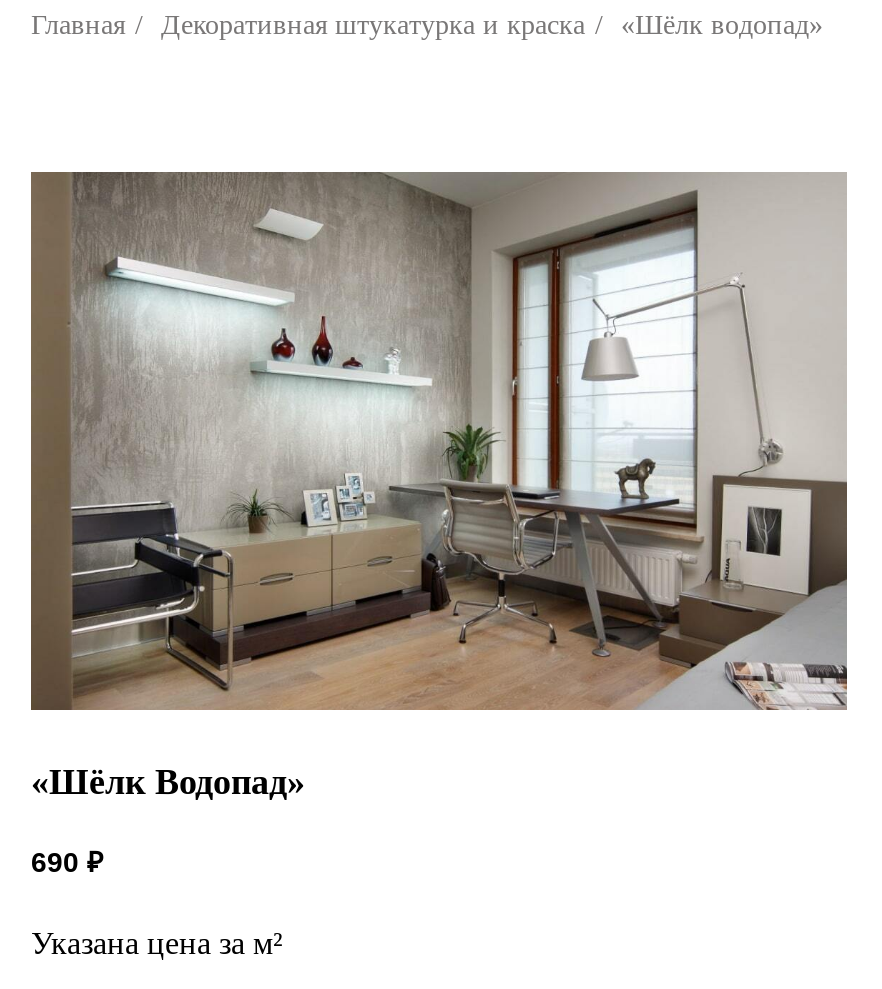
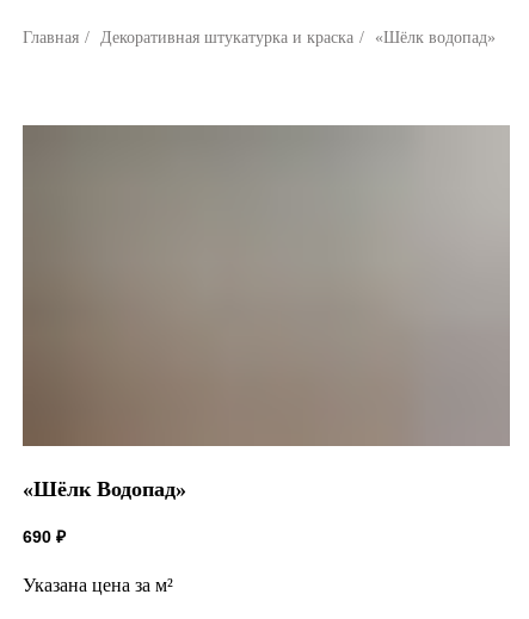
- [image]
+ [image]
